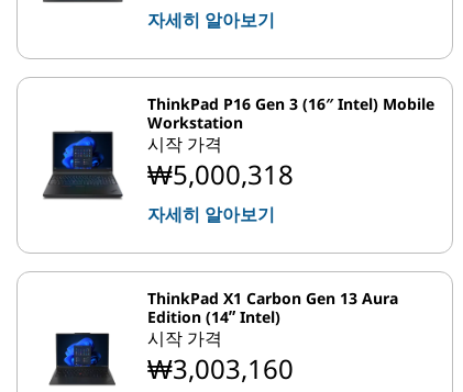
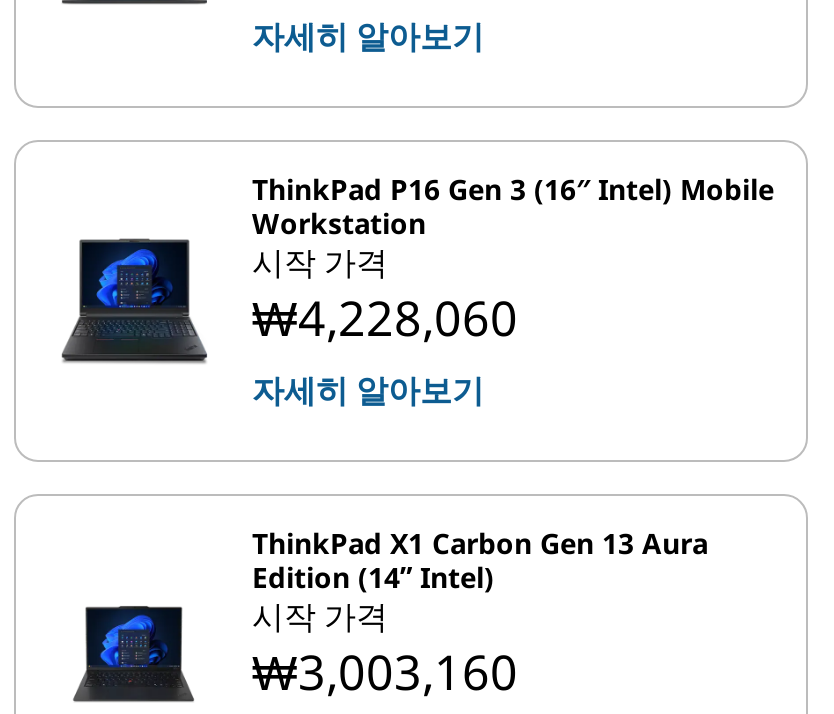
- ₩5,000,318
+ ₩4,228,060
